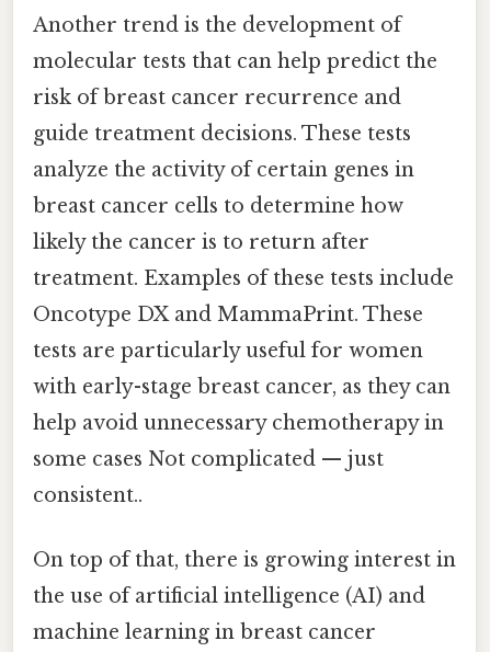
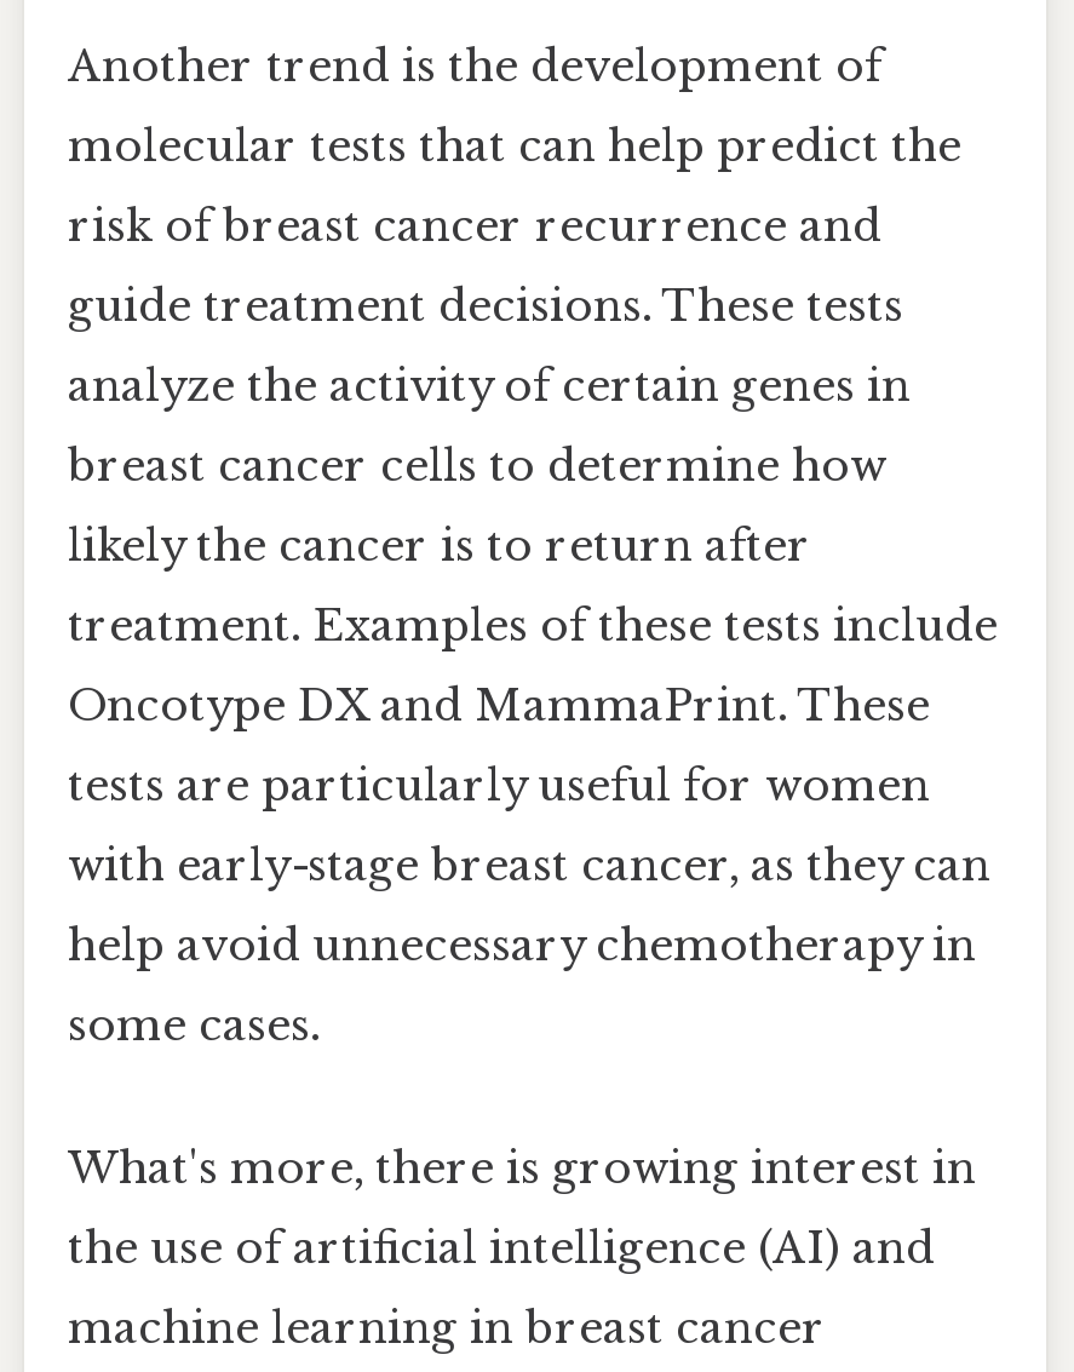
- some cases Not complicated — just
- consistent..
- On top of that, there is growing interest in
+ some cases.
+ What's more, there is growing interest in
